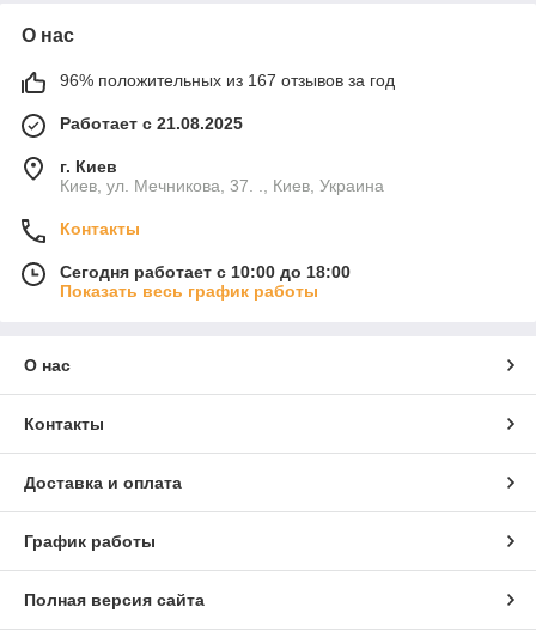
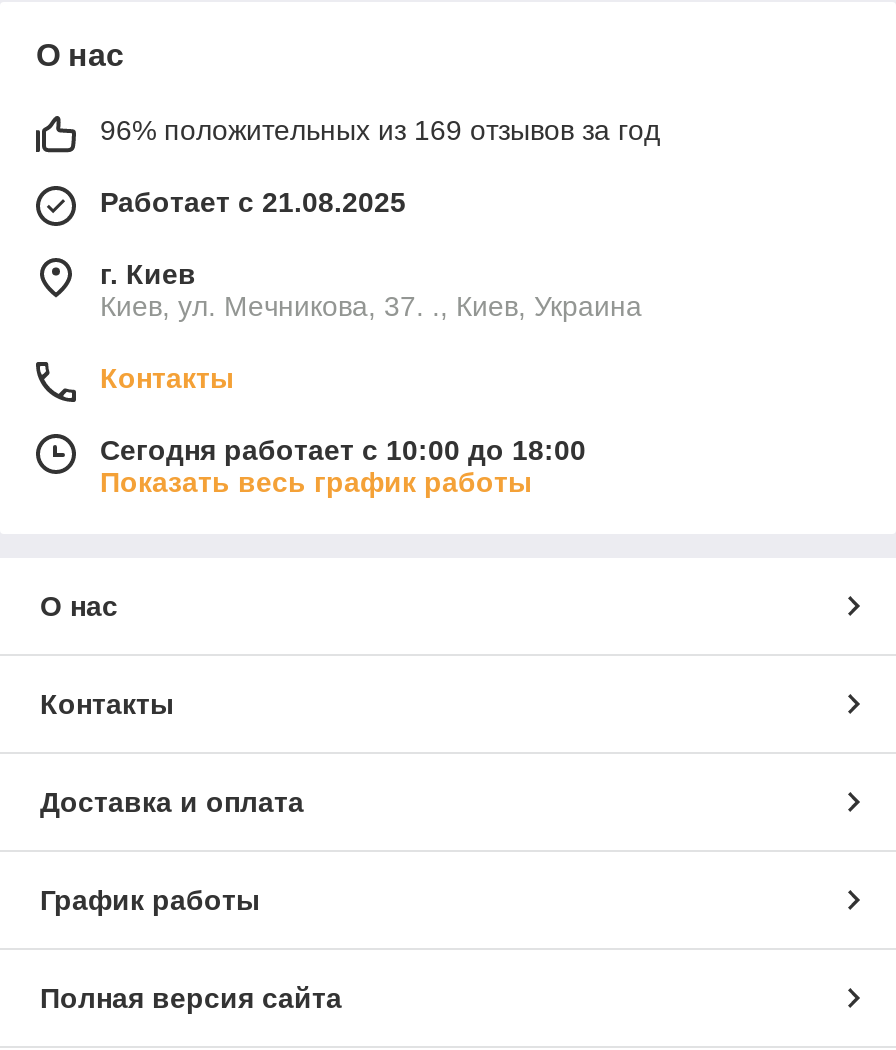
- 96% положительных из 167 отзывов за год
+ 96% положительных из 169 отзывов за год
